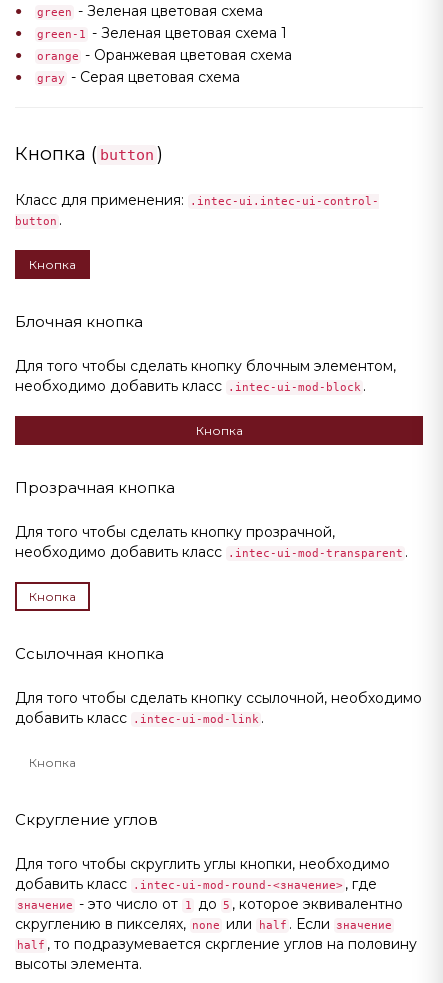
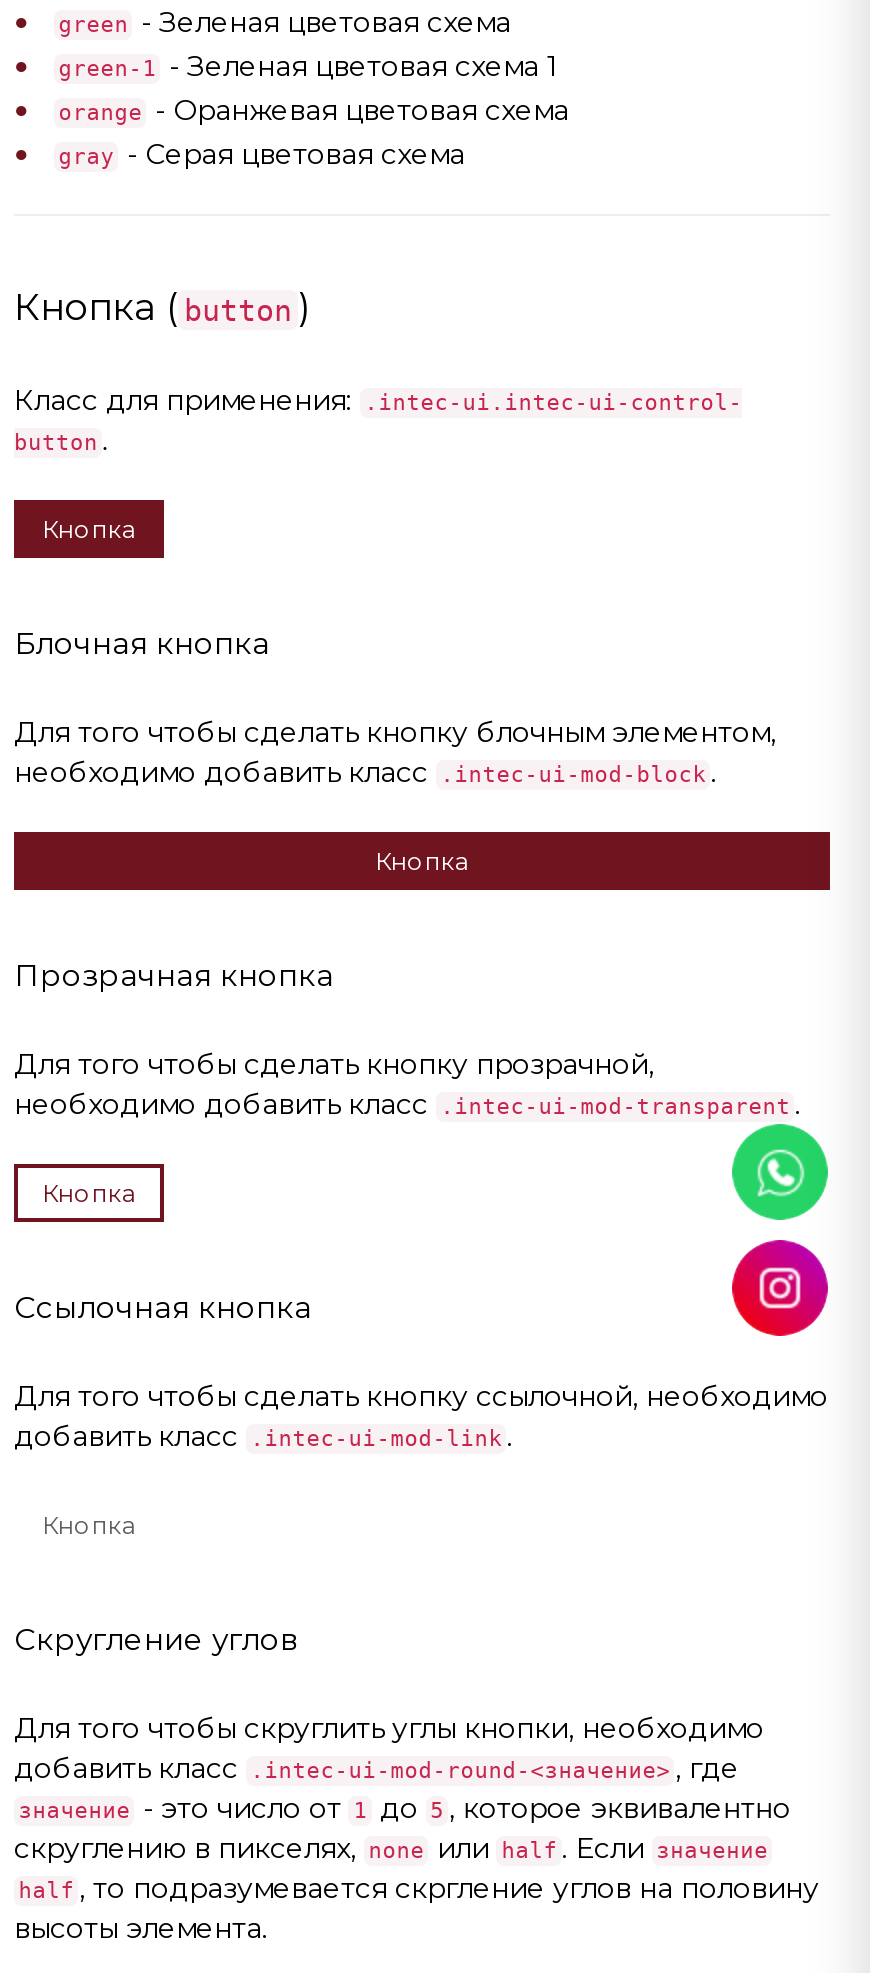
+ [image]

+ [image]
